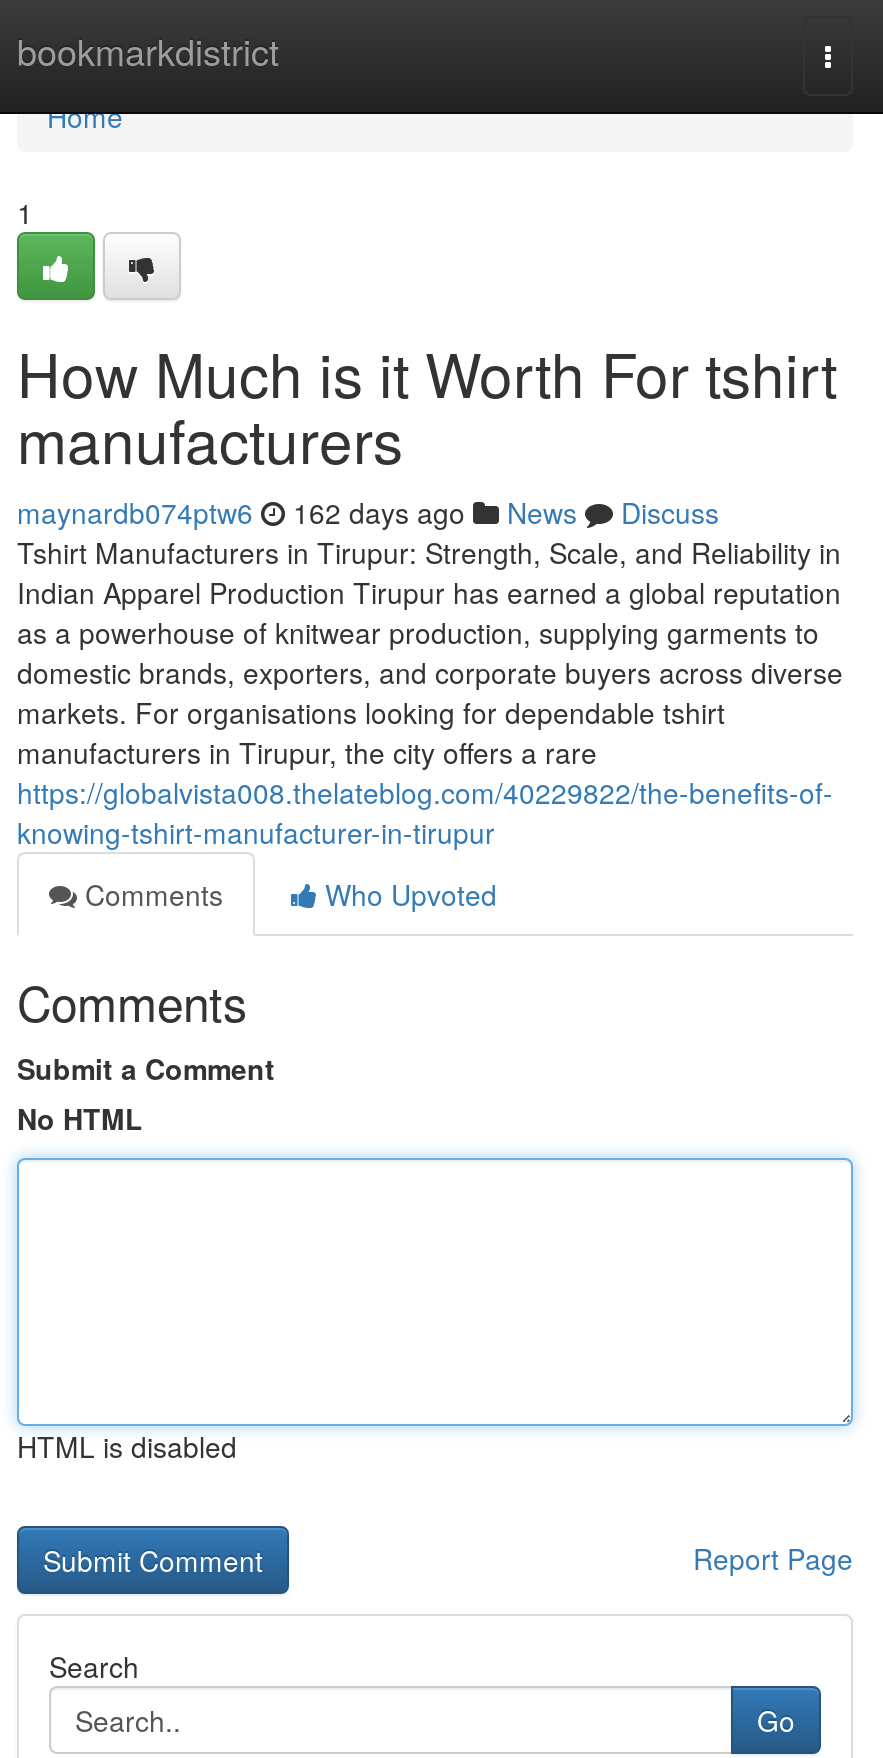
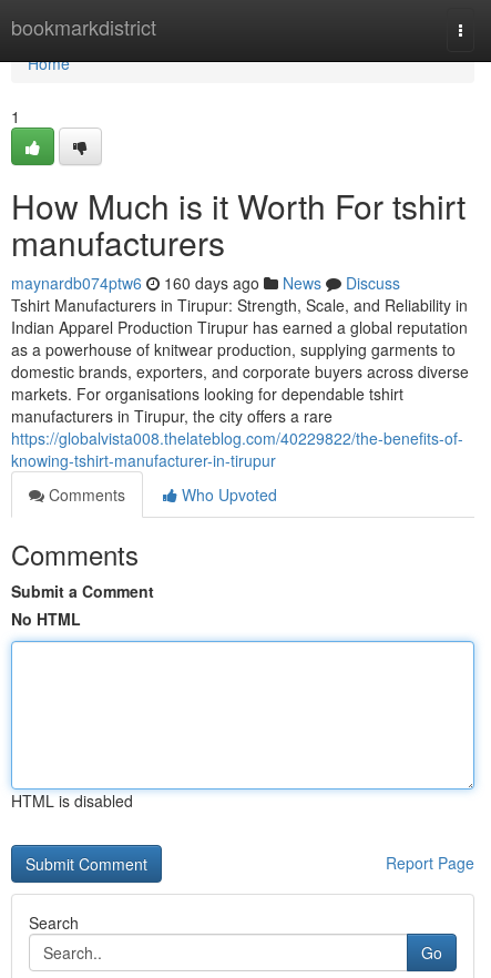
- maynardb074ptw6 162 days ago News Discuss
+ maynardb074ptw6 160 days ago News Discuss
